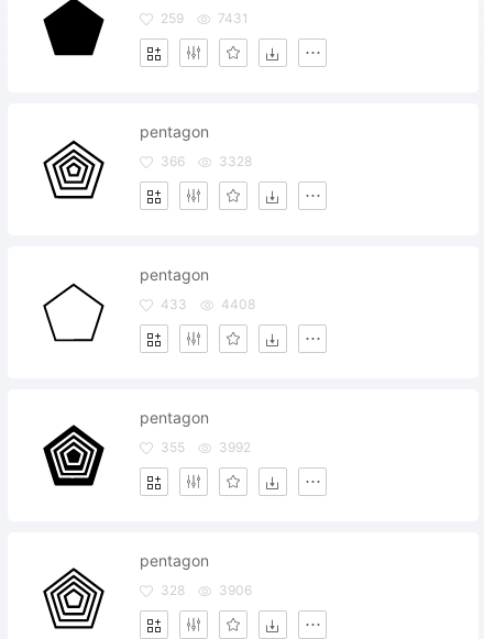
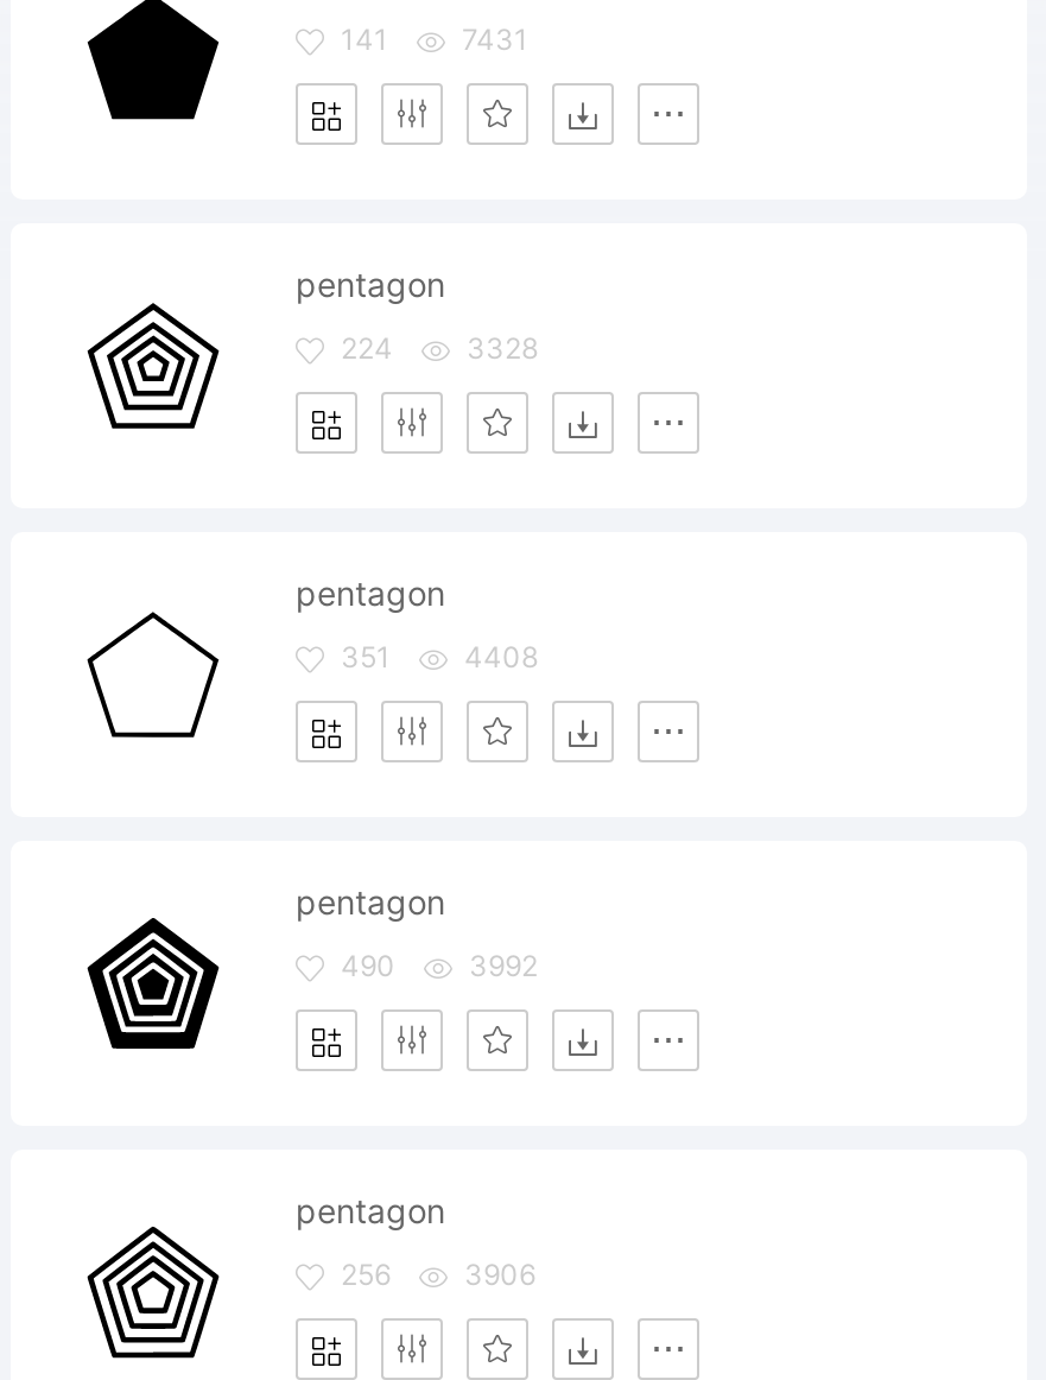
- 259
+ 141

- 366
+ 224

- 433
+ 351

- 355
+ 490

- 328
+ 256
